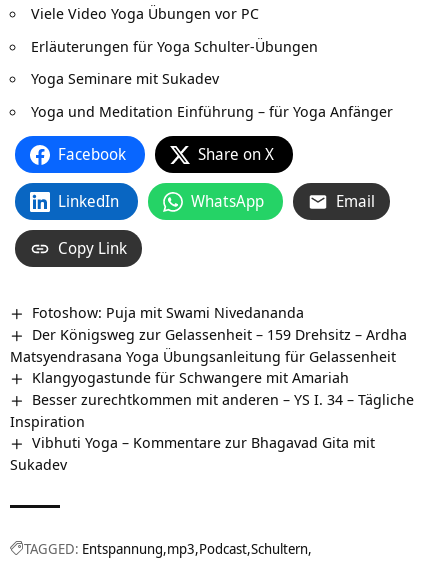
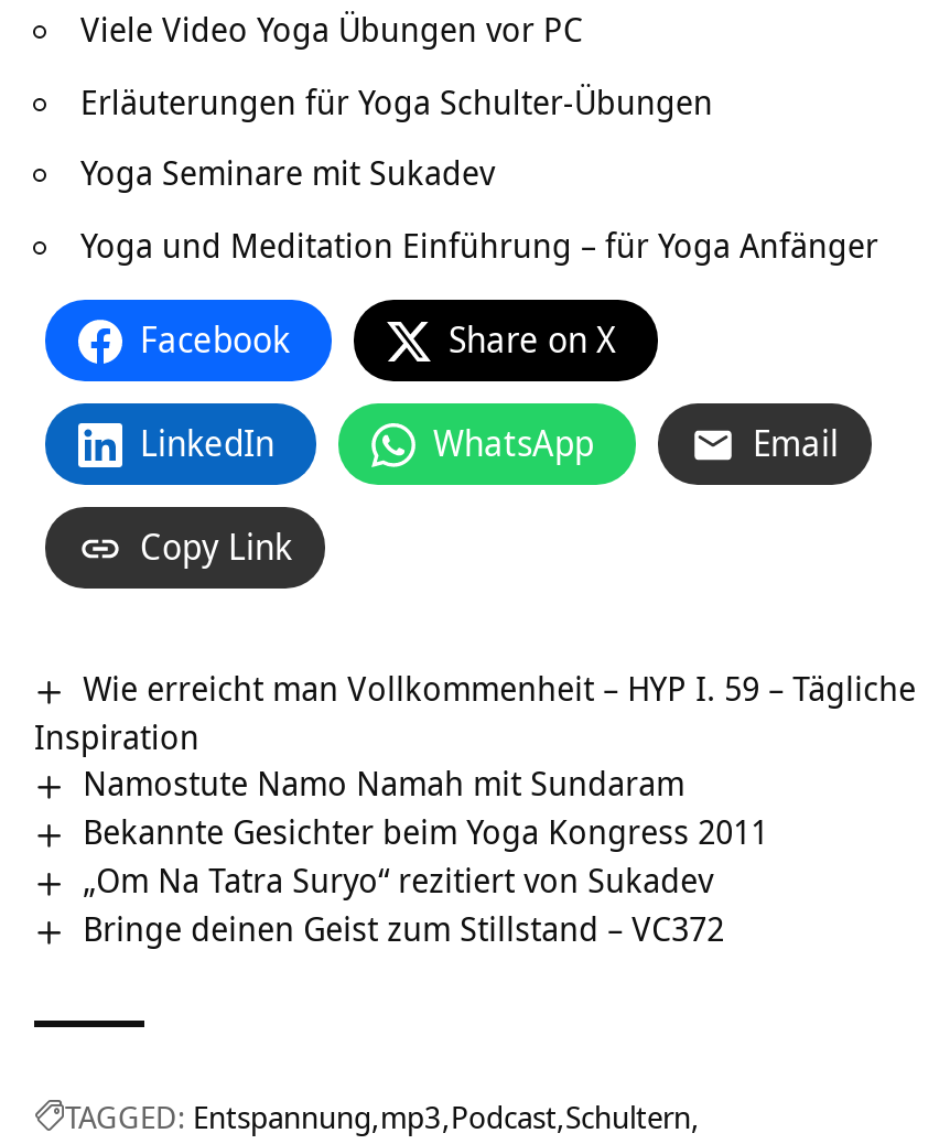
- Fotoshow: Puja mit Swami Nivedananda
- Der Königsweg zur Gelassenheit – 159 Drehsitz – Ardha
- Matsyendrasana Yoga Übungsanleitung für Gelassenheit
- Klangyogastunde für Schwangere mit Amariah
- Besser zurechtkommen mit anderen – YS I. 34 – Tägliche
+ Wie erreicht man Vollkommenheit – HYP I. 59 – Tägliche

moved up: Inspiration

- Vibhuti Yoga – Kommentare zur Bhagavad Gita mit
- Sukadev
+ Namostute Namo Namah mit Sundaram
+ Bekannte Gesichter beim Yoga Kongress 2011
+ „Om Na Tatra Suryo“ rezitiert von Sukadev
+ Bringe deinen Geist zum Stillstand – VC372
